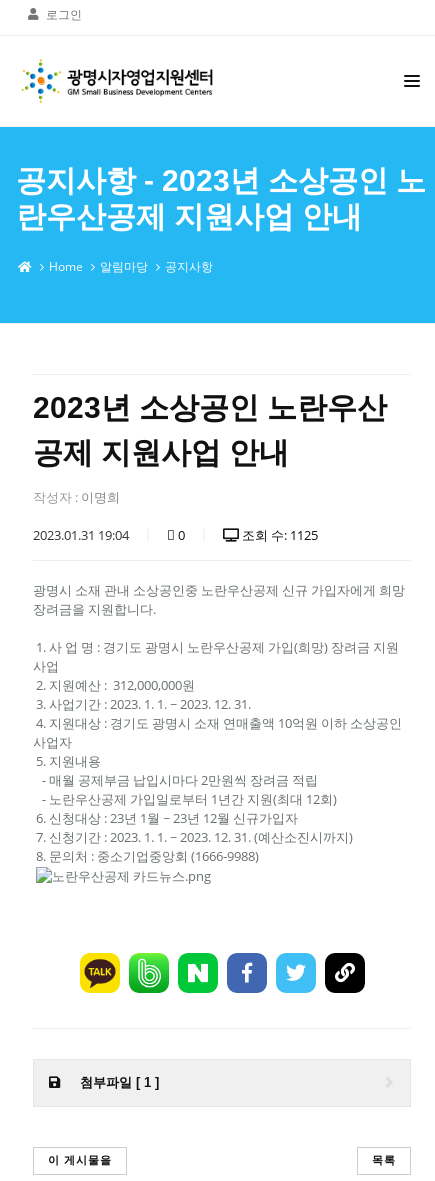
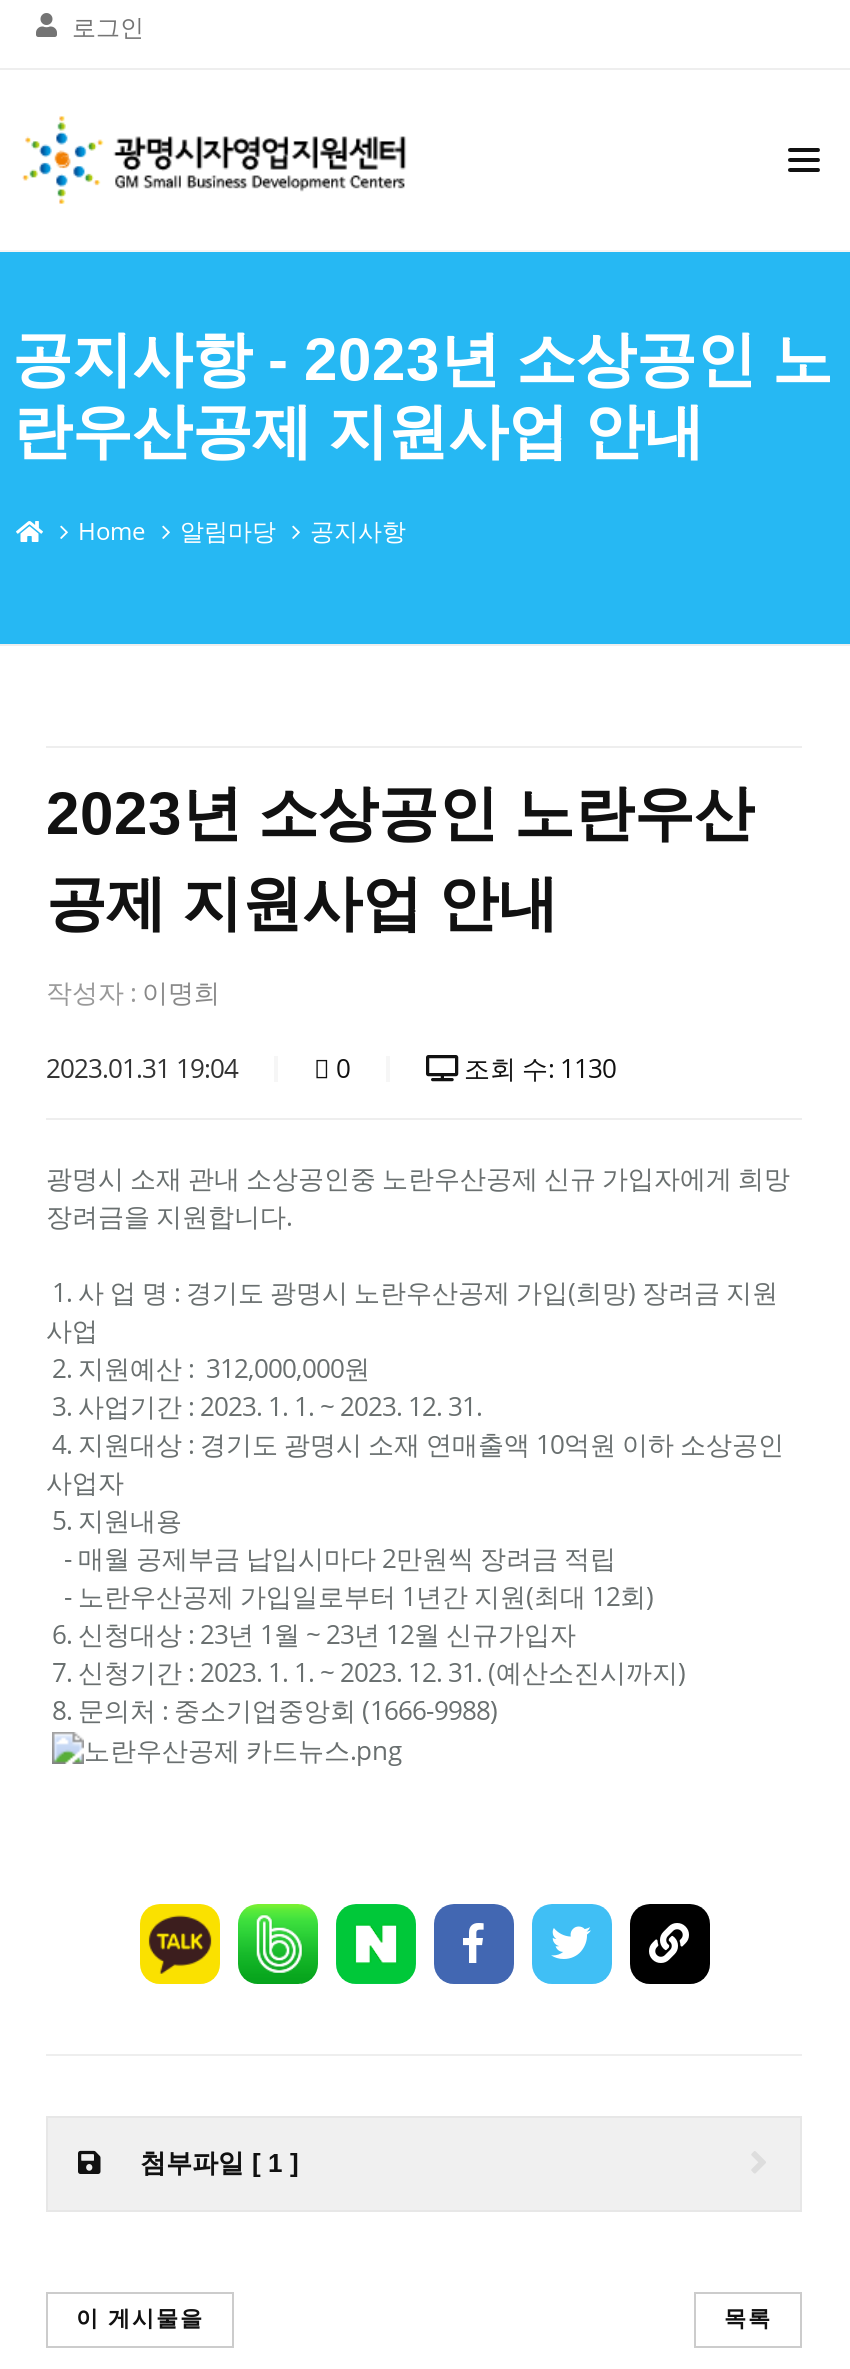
- 조회 수: 1125
+ 조회 수: 1130
